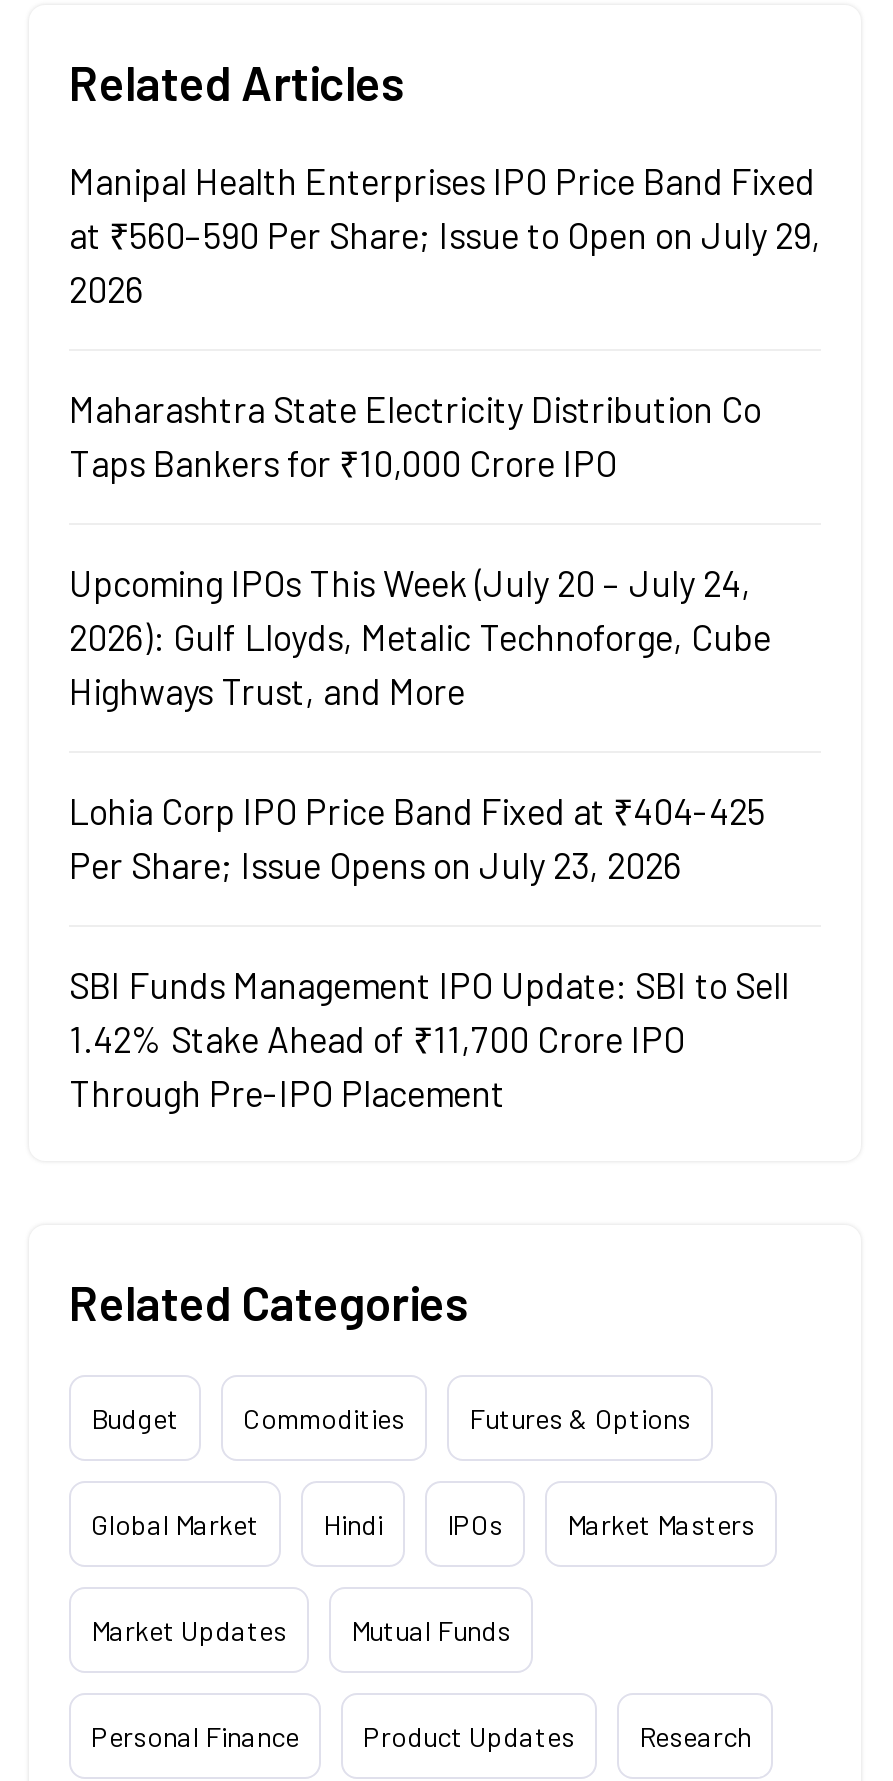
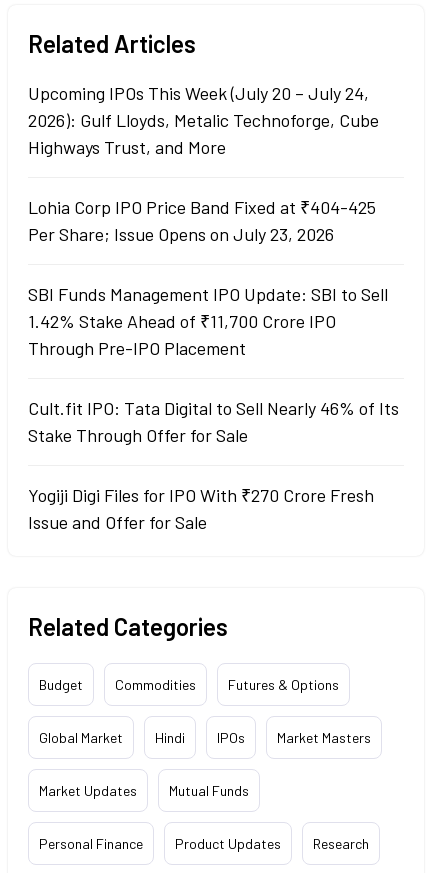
- Manipal Health Enterprises IPO Price Band Fixed
- at ₹560–590 Per Share; Issue to Open on July 29,
- 2026
- Maharashtra State Electricity Distribution Co
- Taps Bankers for ₹10,000 Crore IPO

moved up: Upcoming IPOs This Week (July 20 – July 24, | 2026): Gulf Lloyds, Metalic Technoforge, Cube | Highways Trust, and More | Lohia Corp IPO Price Band Fixed at ₹404-425 | Per Share; Issue Opens on July 23, 2026 | SBI Funds Management IPO Update: SBI to Sell | 1.42% Stake Ahead of ₹11,700 Crore IPO | Through Pre-IPO Placement

+ Cult.fit IPO: Tata Digital to Sell Nearly 46% of Its
+ Stake Through Offer for Sale
+ Yogiji Digi Files for IPO With ₹270 Crore Fresh
+ Issue and Offer for Sale
